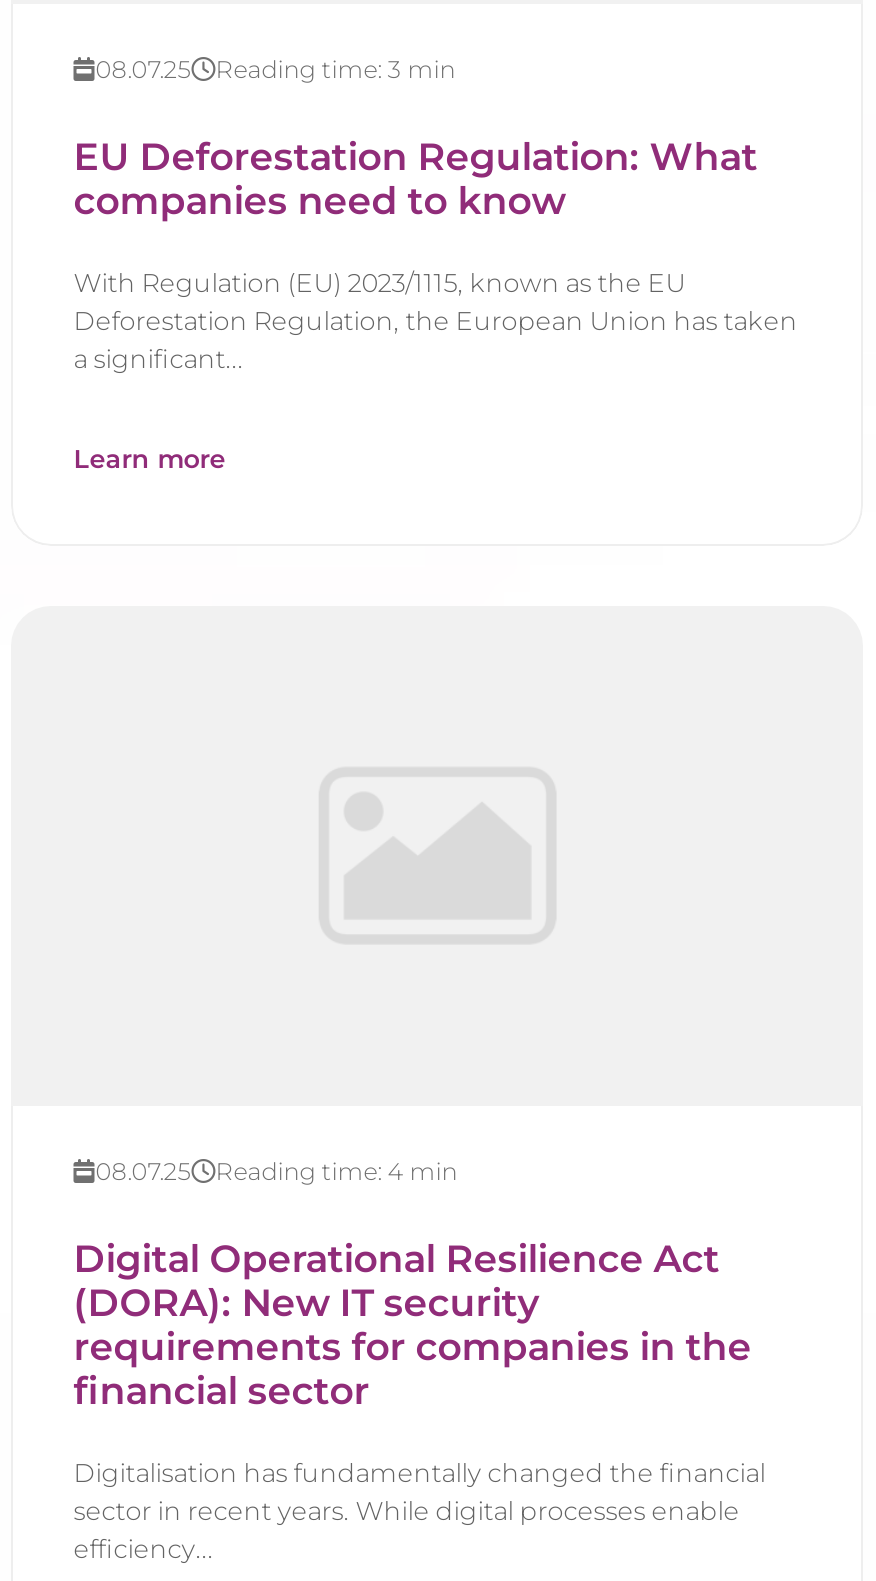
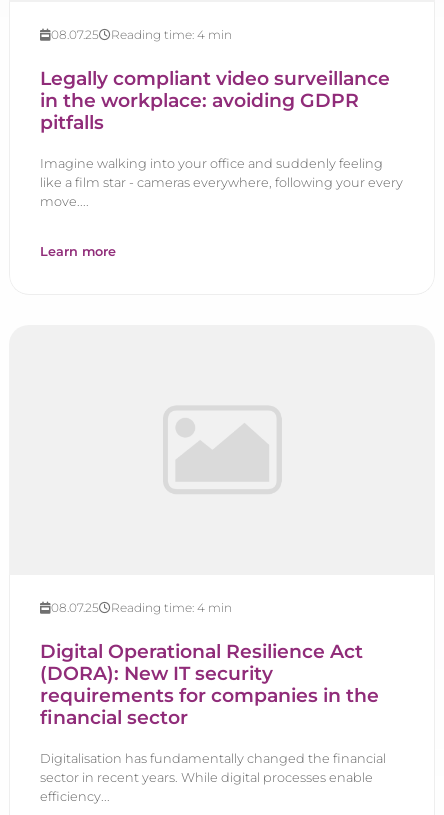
- Reading time: 3 min
+ Reading time: 4 min

- EU Deforestation Regulation: What
- companies need to know
+ Legally compliant video surveillance
+ in the workplace: avoiding GDPR
+ pitfalls

- With Regulation (EU) 2023/1115, known as the EU
- Deforestation Regulation, the European Union has taken
- a significant...
+ Imagine walking into your office and suddenly feeling
+ like a film star - cameras everywhere, following your every
+ move....
